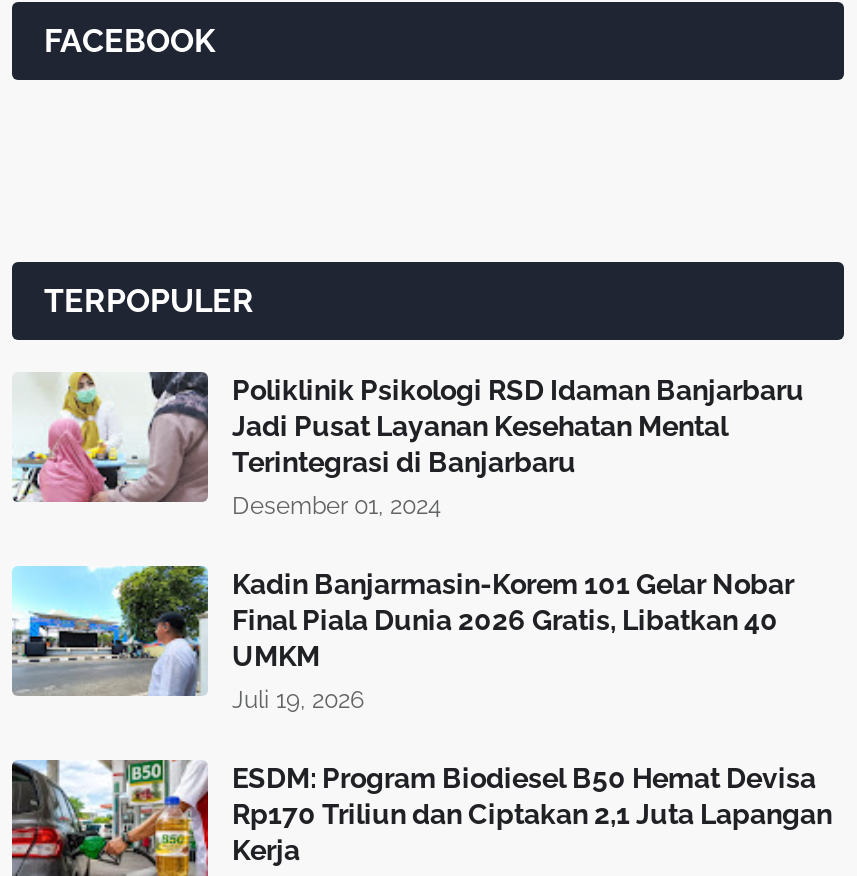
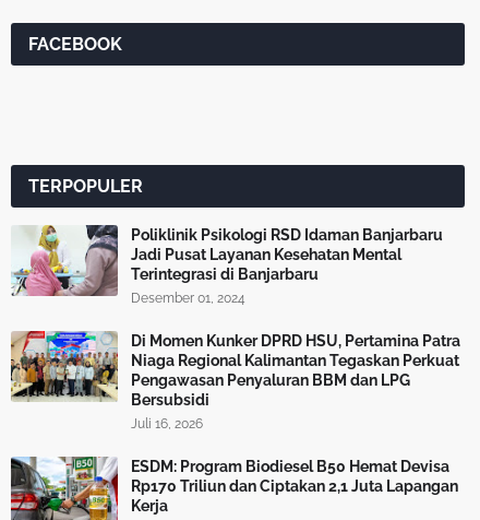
- [image]
- Kadin Banjarmasin-Korem 101 Gelar Nobar
- Final Piala Dunia 2026 Gratis, Libatkan 40
- UMKM
- Juli 19, 2026
+ [image]
+ Di Momen Kunker DPRD HSU, Pertamina Patra
+ Niaga Regional Kalimantan Tegaskan Perkuat
+ Pengawasan Penyaluran BBM dan LPG
+ Bersubsidi
+ Juli 16, 2026
